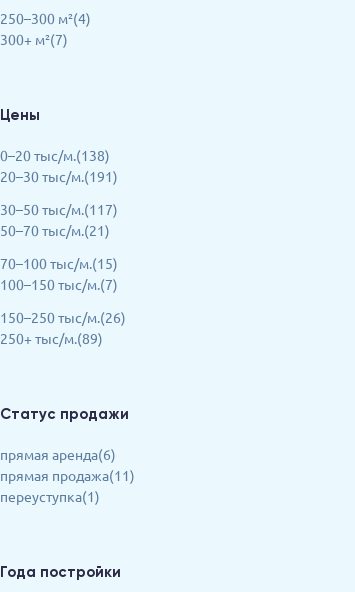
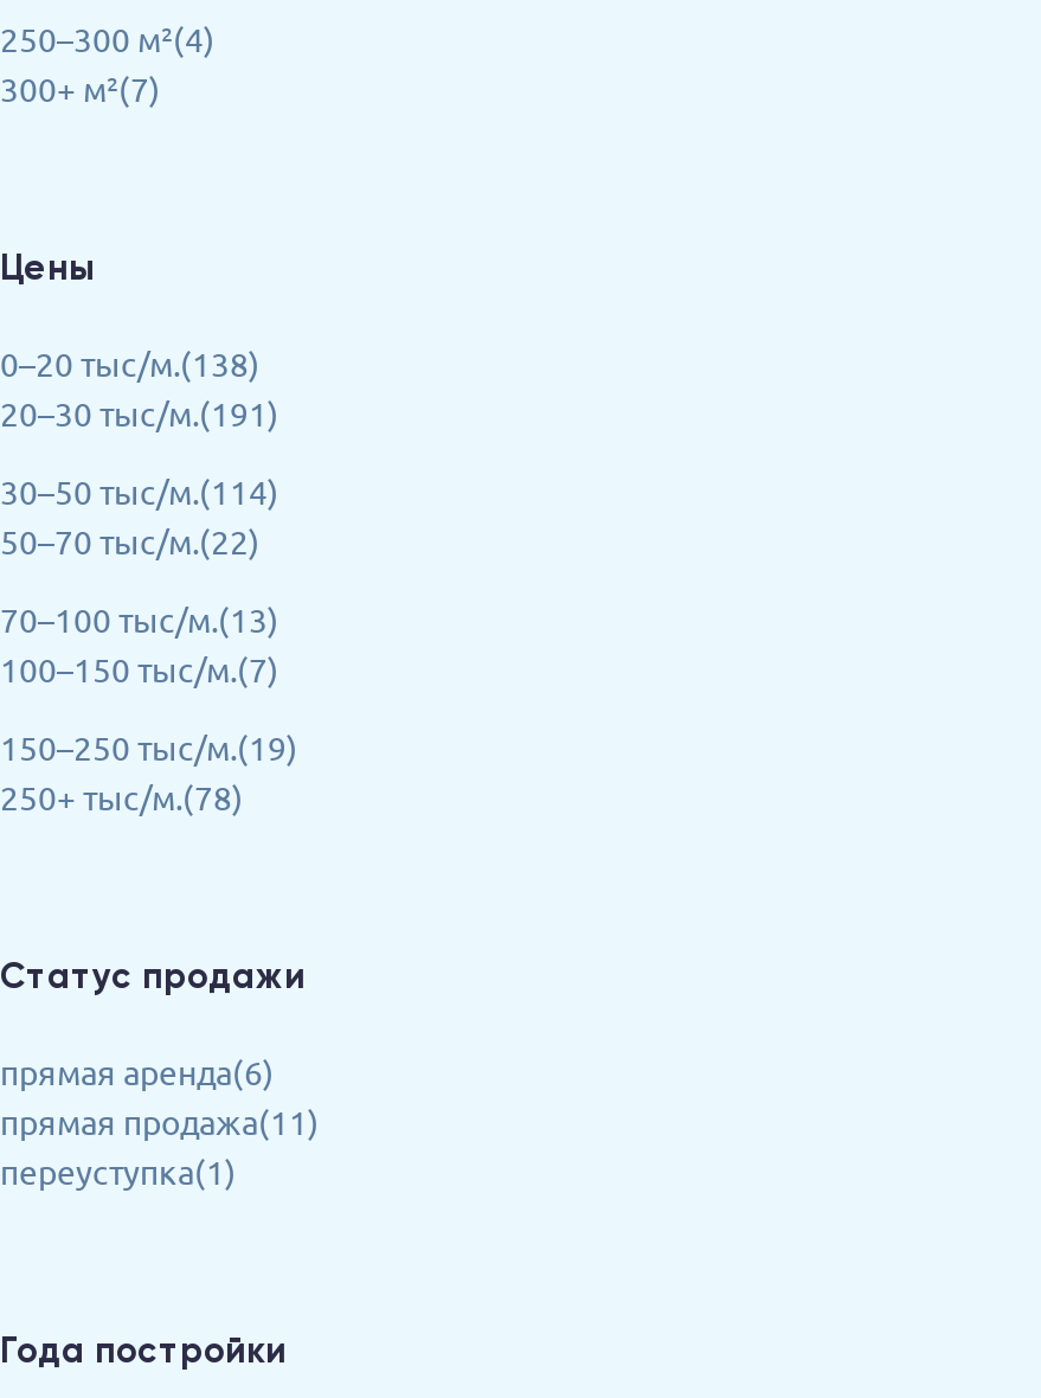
- 30–50 тыс/м.(117)
- 50–70 тыс/м.(21)
+ 30–50 тыс/м.(114)
+ 50–70 тыс/м.(22)

- 70–100 тыс/м.(15)
+ 70–100 тыс/м.(13)

- 150–250 тыс/м.(26)
- 250+ тыс/м.(89)
+ 150–250 тыс/м.(19)
+ 250+ тыс/м.(78)
